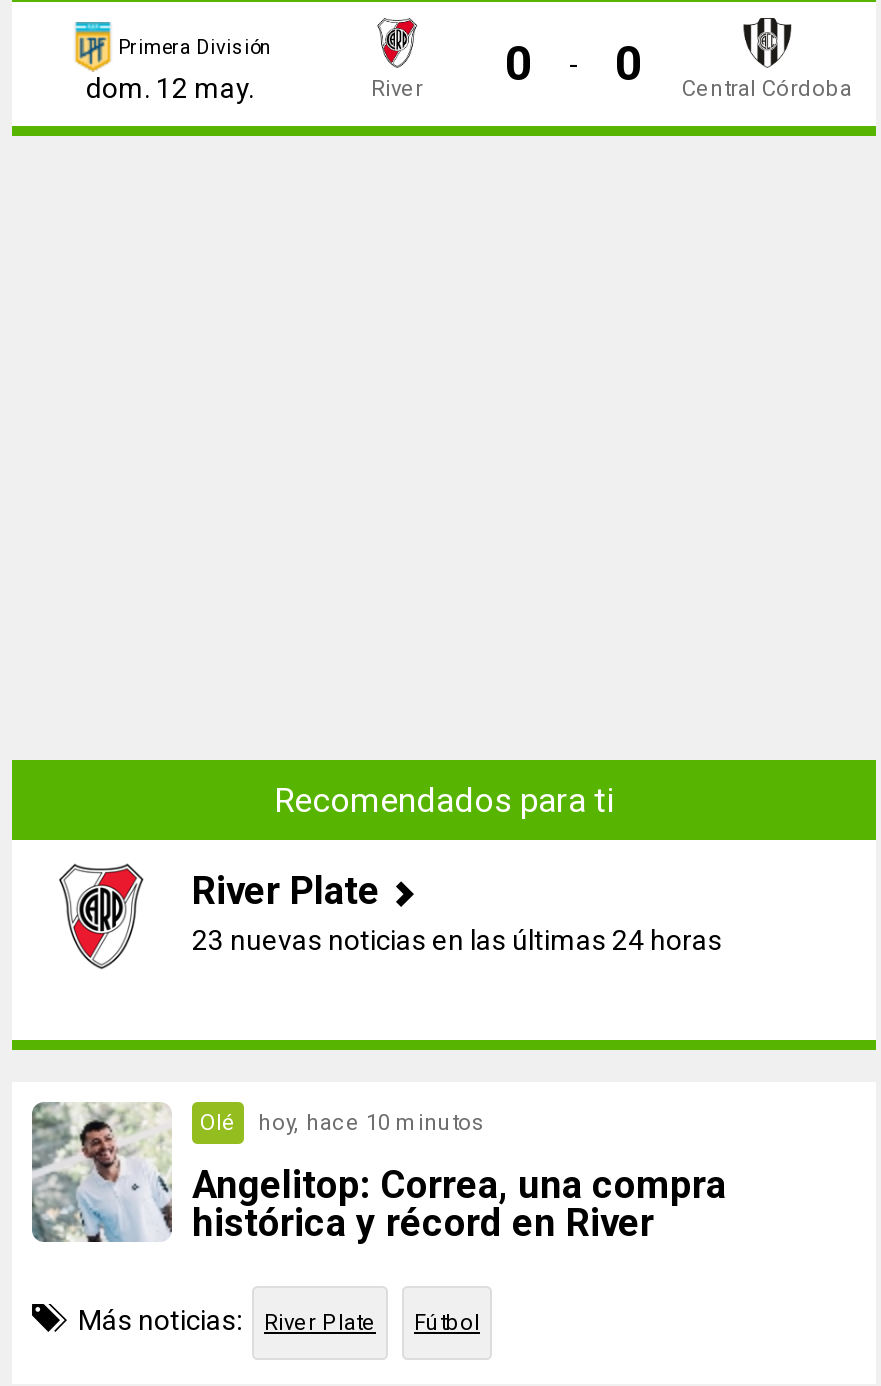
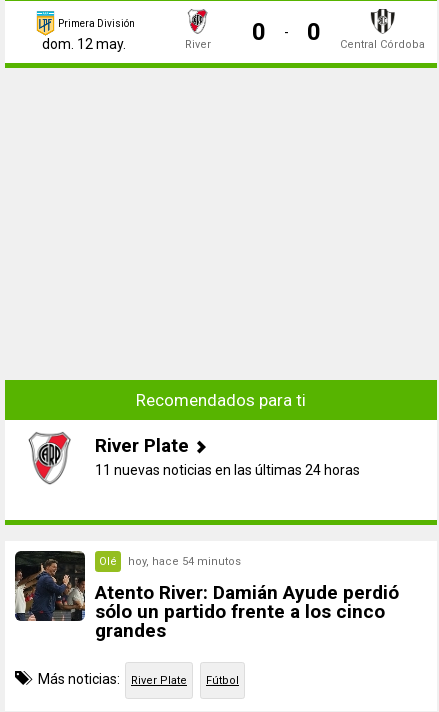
- 23 nuevas noticias en las últimas 24 horas
+ 11 nuevas noticias en las últimas 24 horas

- [image]
- Angelitop: Correa, una compra
- histórica y récord en River
+ [image]
+ Atento River: Damián Ayude perdió
+ sólo un partido frente a los cinco
+ grandes

- hoy, hace 10 minutos
+ hoy, hace 54 minutos
